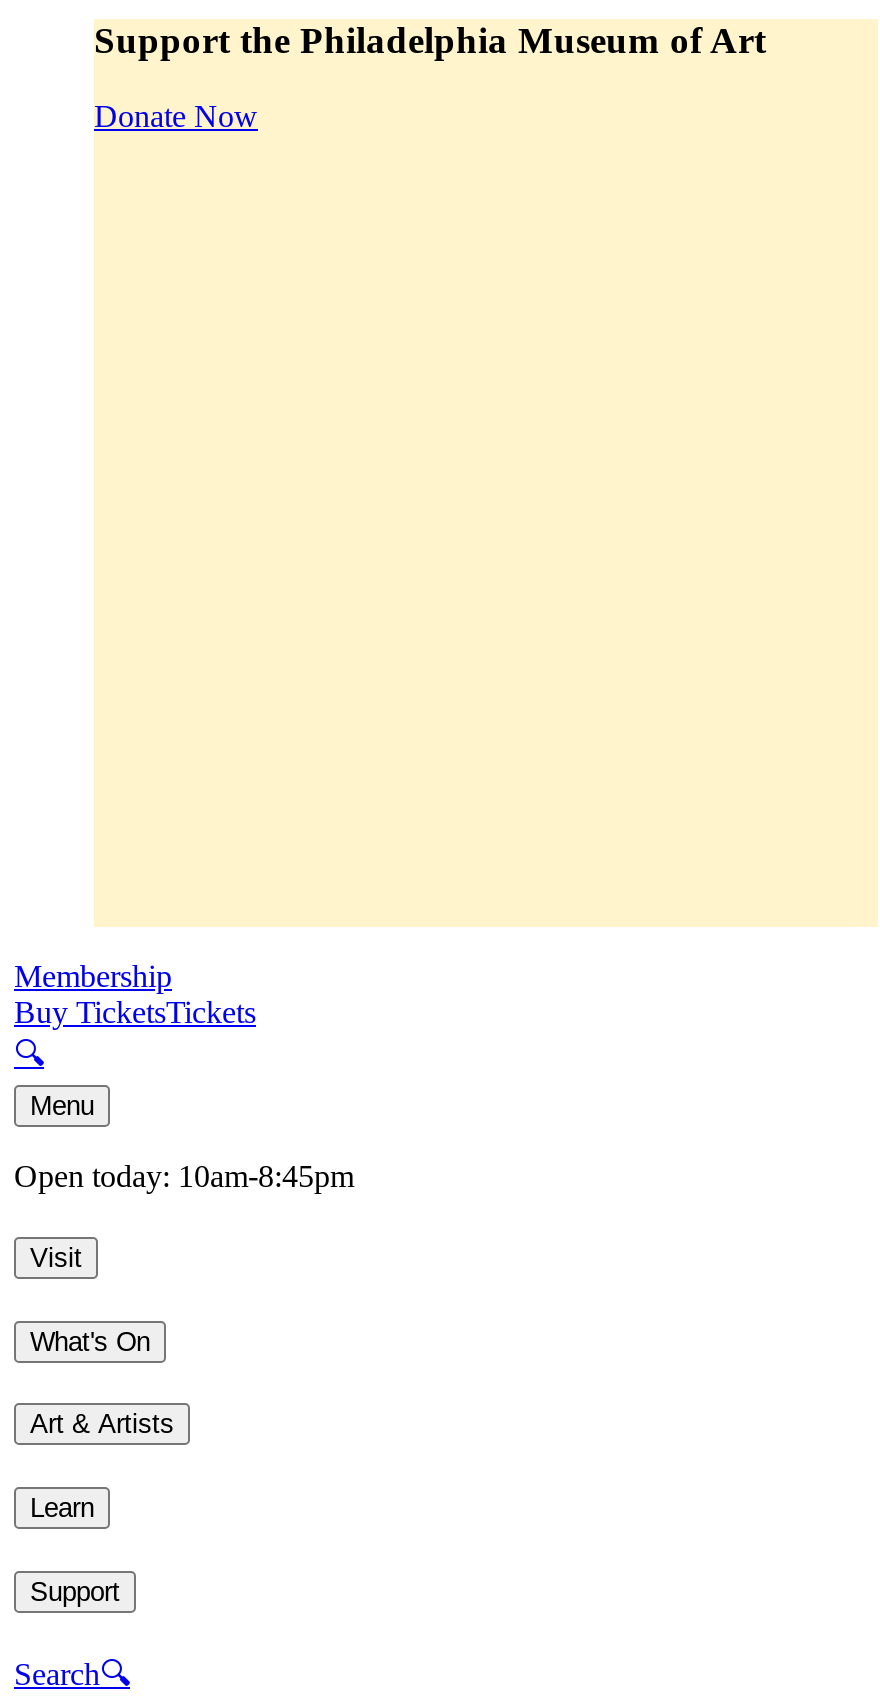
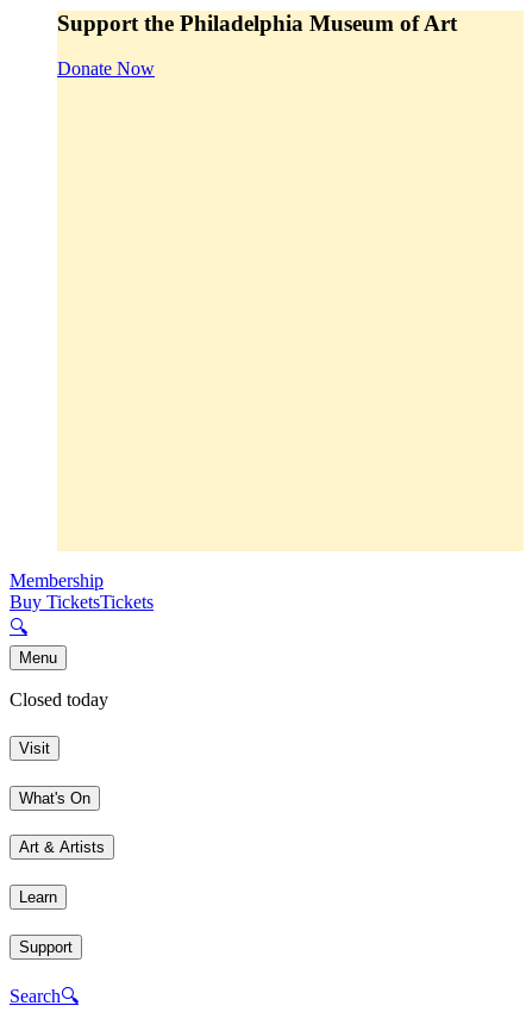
- Open today: 10am-8:45pm
+ Closed today
